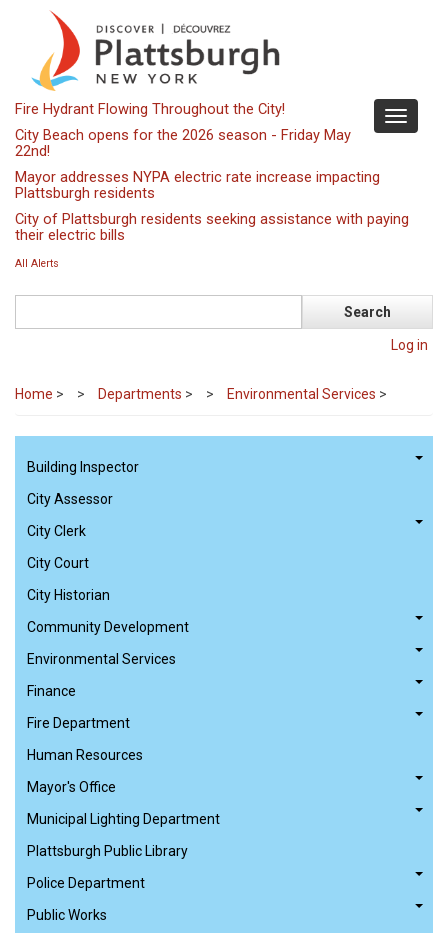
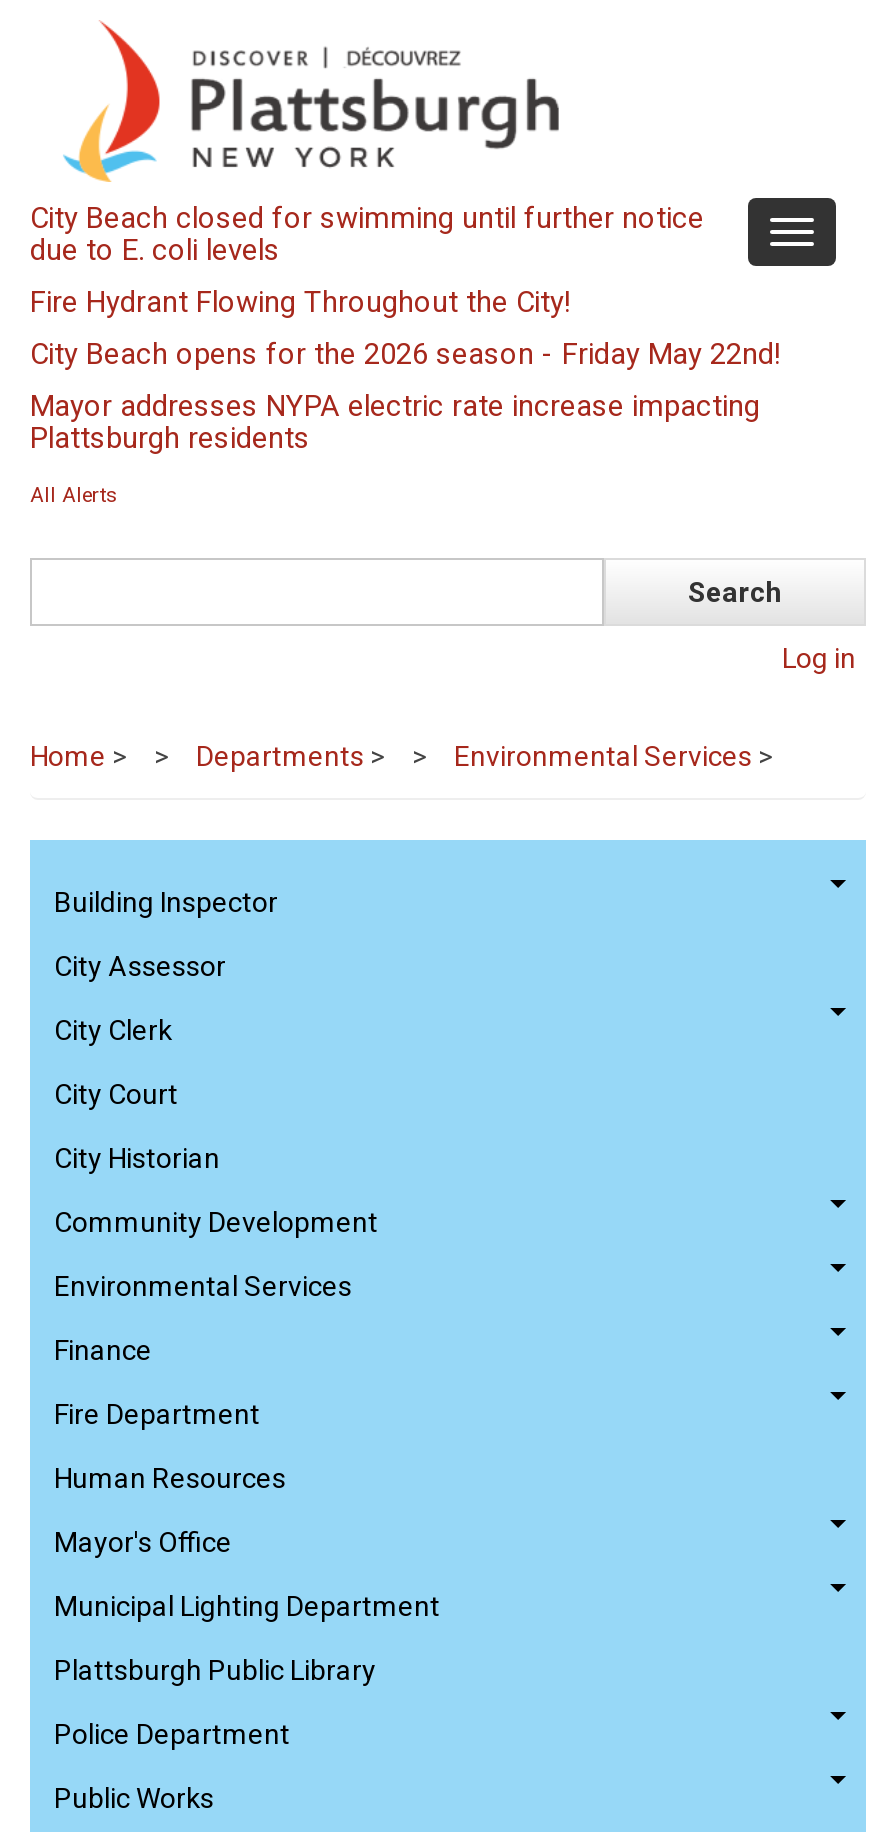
+ City Beach closed for swimming until further notice
+ due to E. coli levels

moved down: Fire Hydrant Flowing Throughout the City!

moved down: Mayor addresses NYPA electric rate increase impacting | Plattsburgh residents

- City of Plattsburgh residents seeking assistance with paying
- their electric bills
